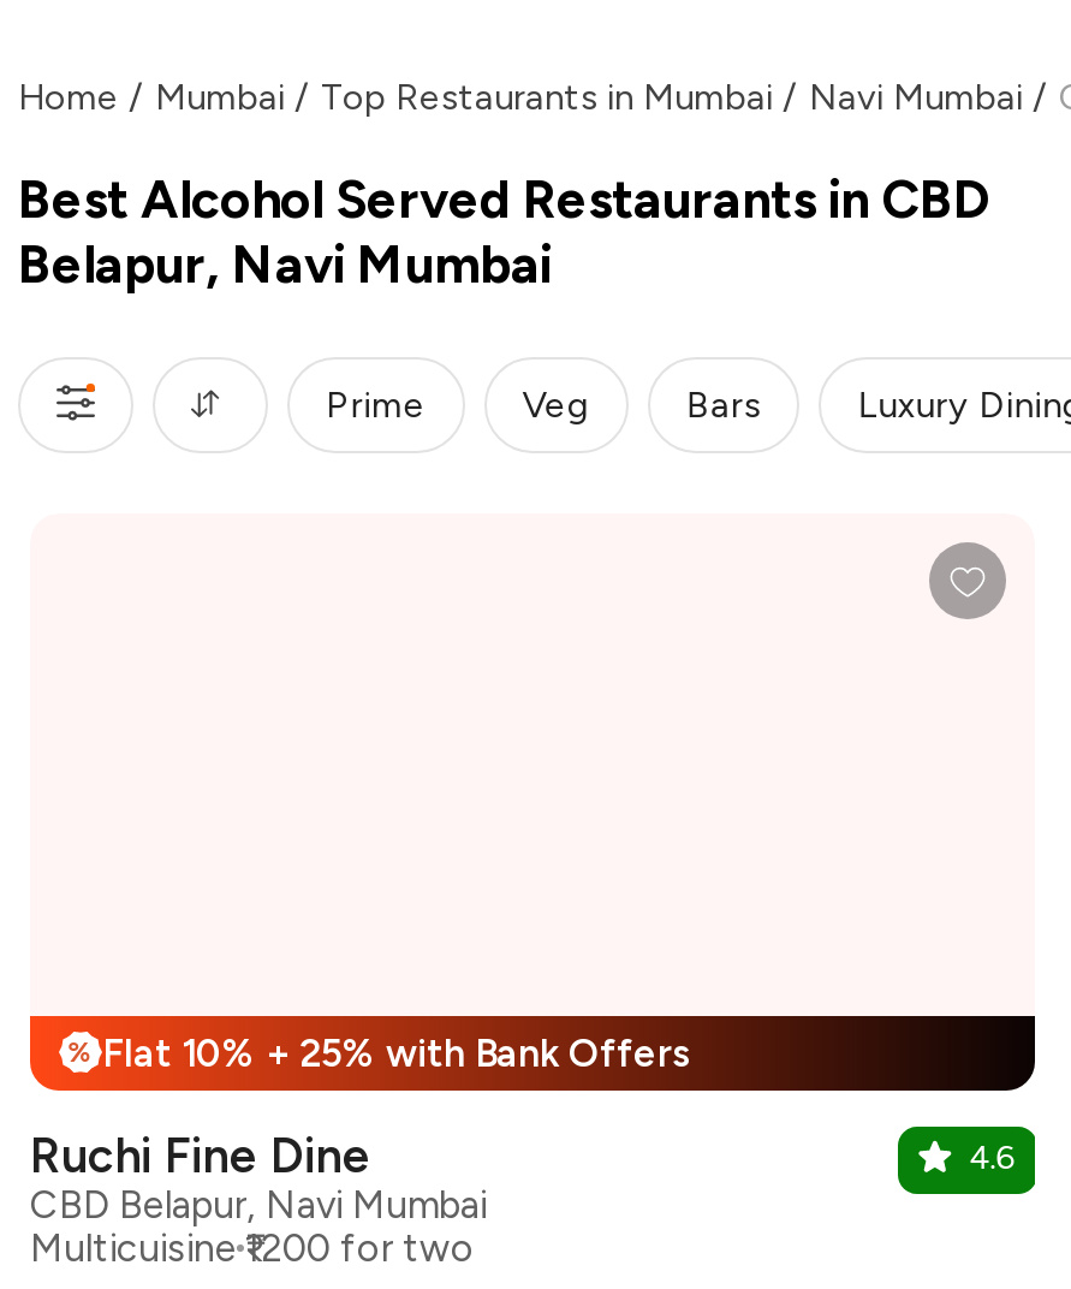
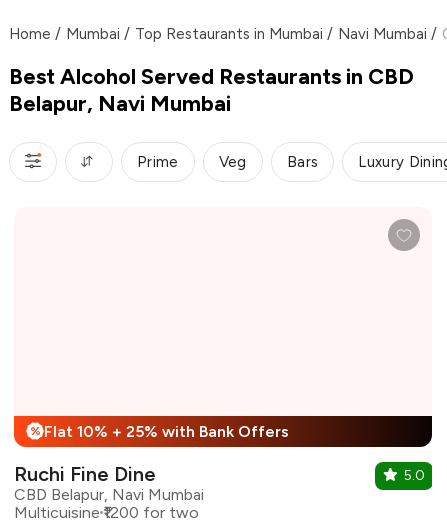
- 4.6
+ 5.0
